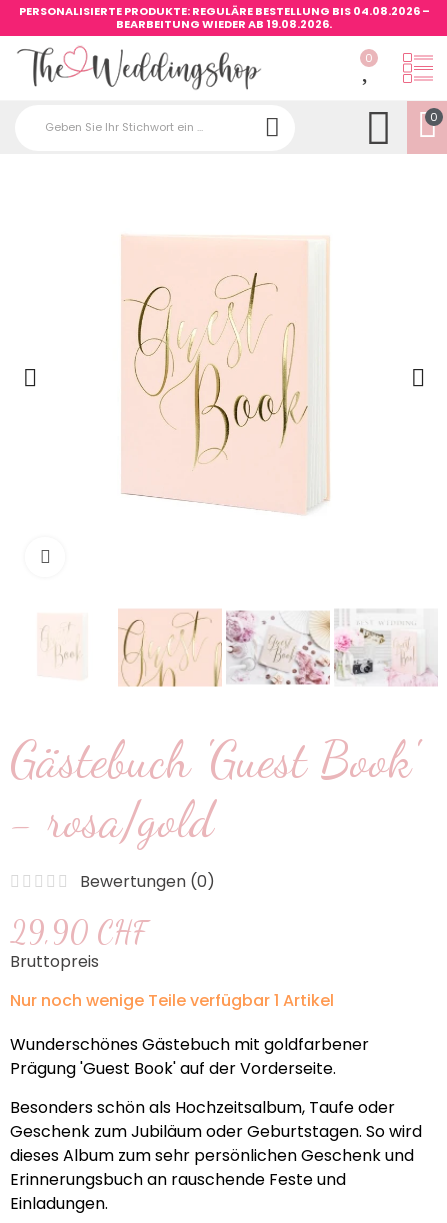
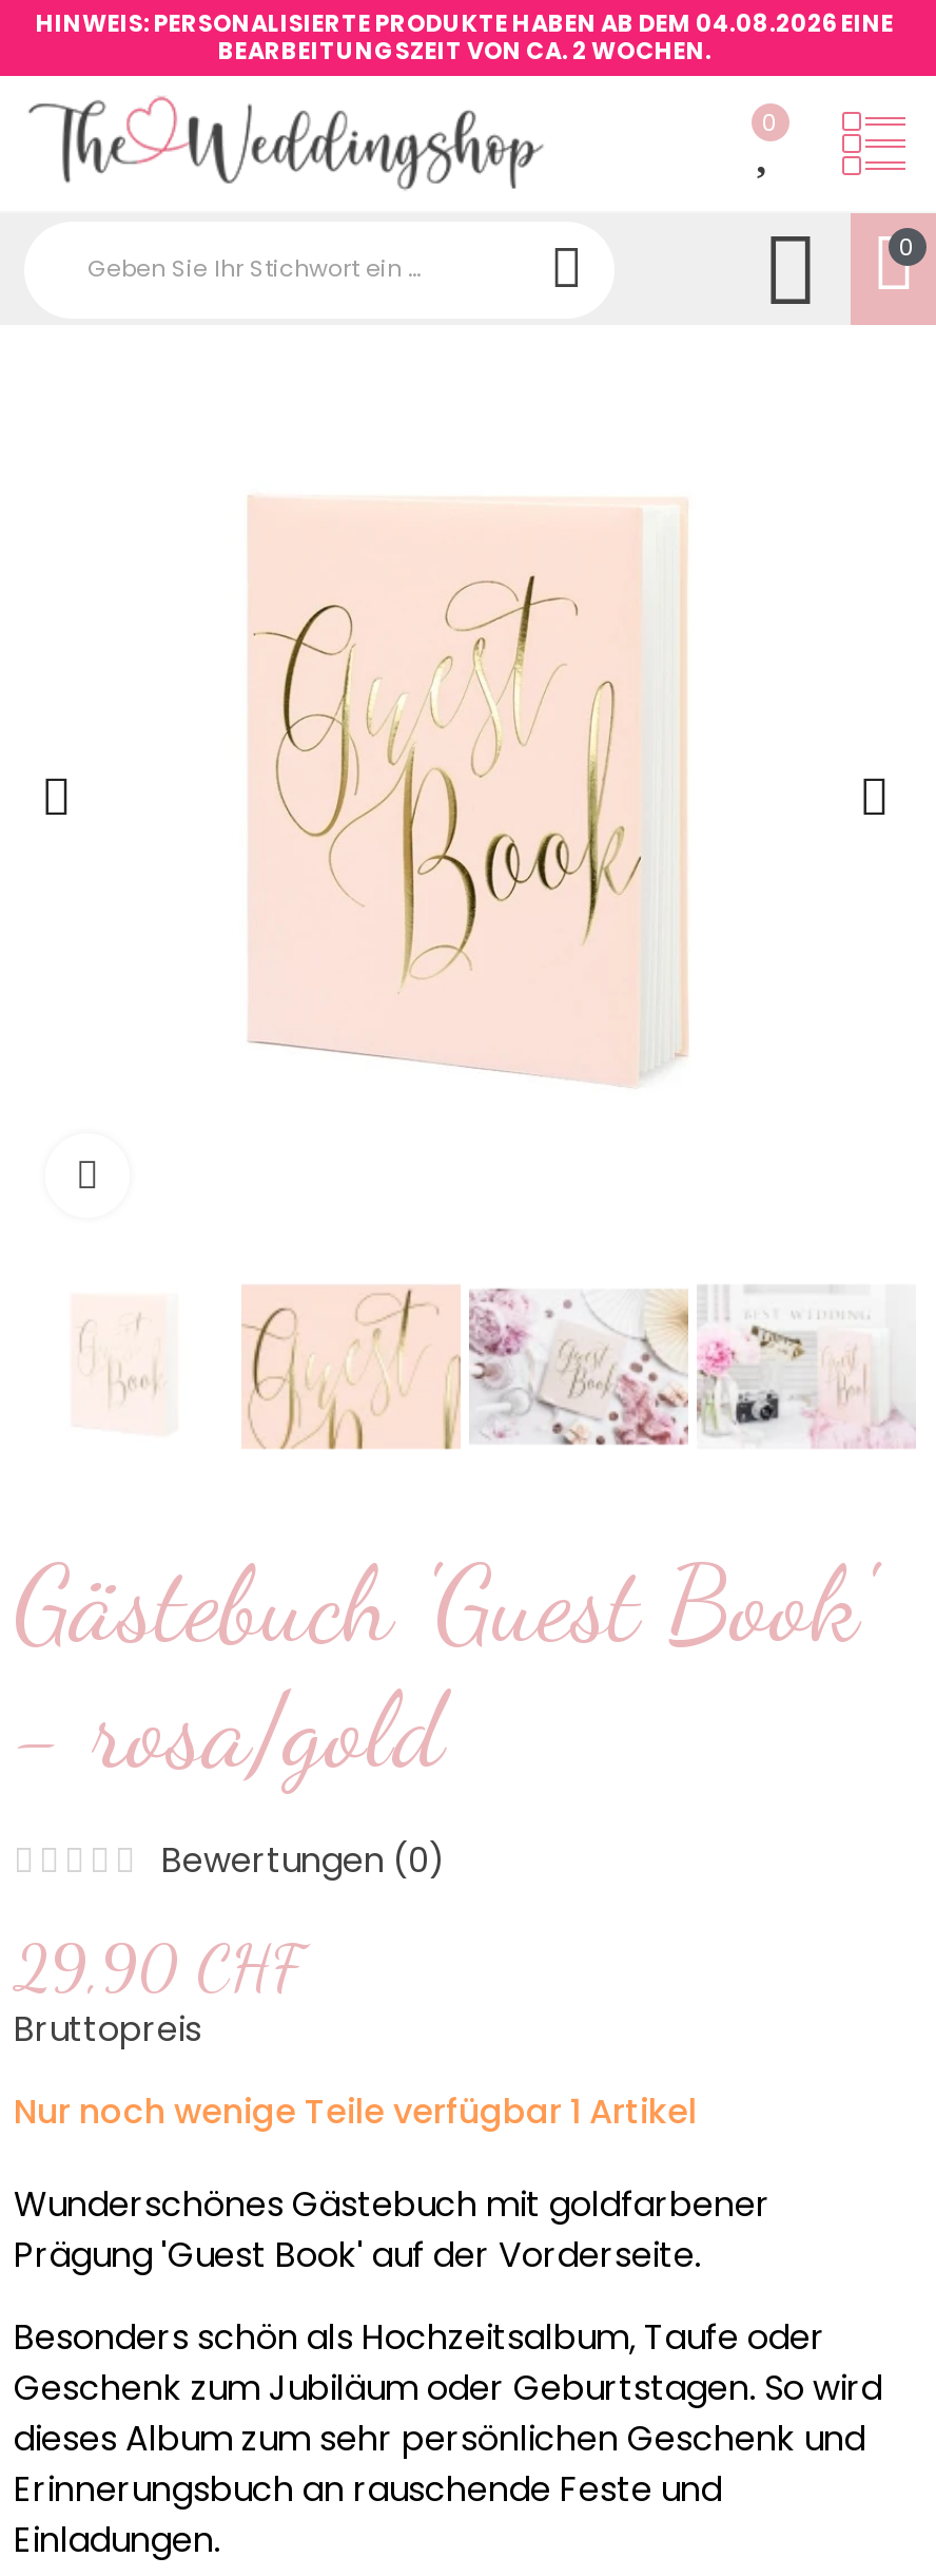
- PERSONALISIERTE PRODUKTE: REGULÄRE BESTELLUNG BIS 04.08.2026 –
- BEARBEITUNG WIEDER AB 19.08.2026.
+ HINWEIS: PERSONALISIERTE PRODUKTE HABEN AB DEM 04.08.2026 EINE
+ BEARBEITUNGSZEIT VON CA. 2 WOCHEN.
